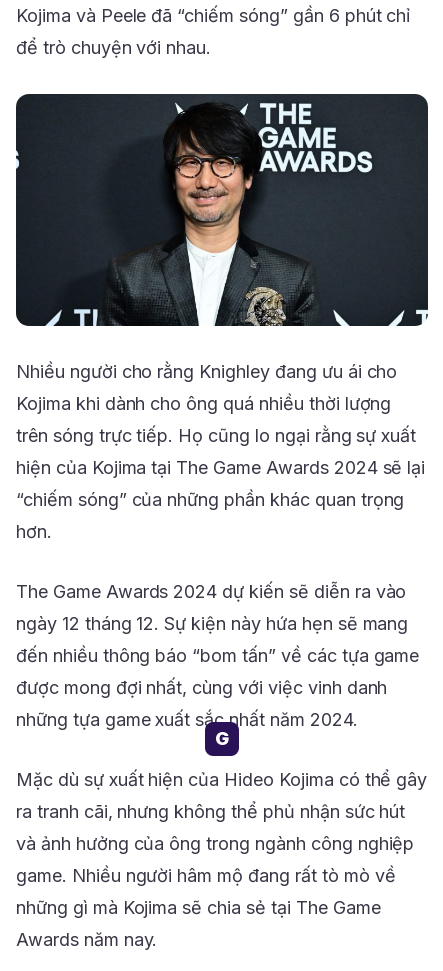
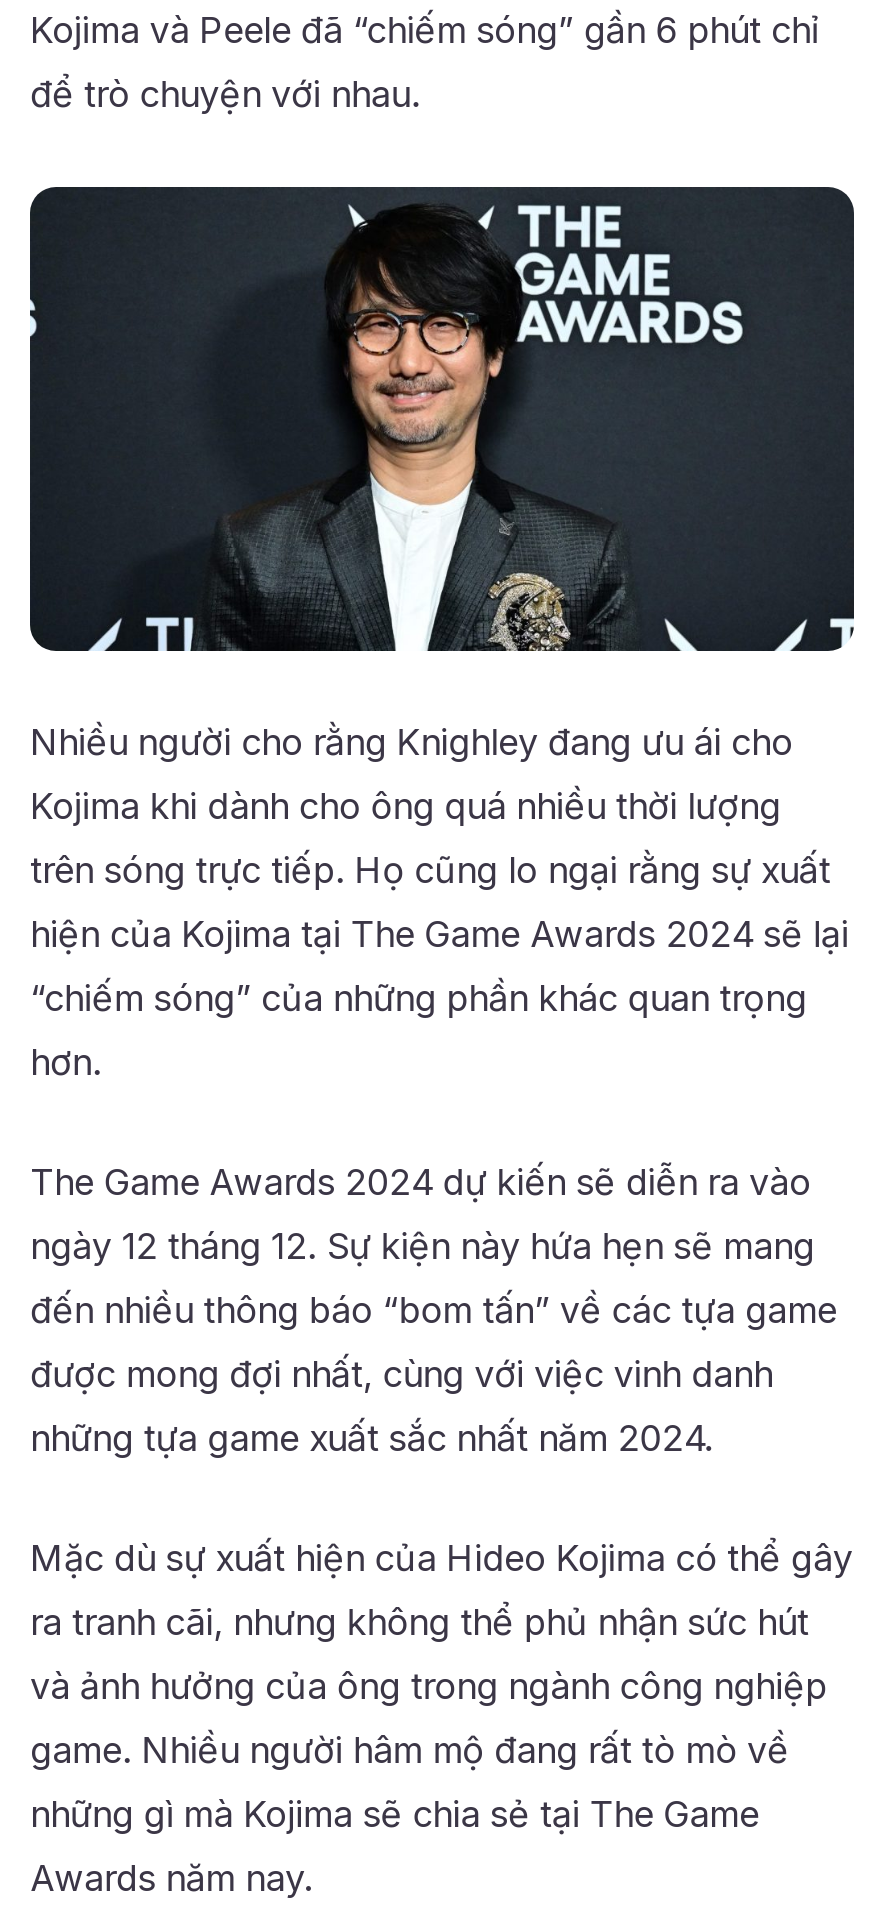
- G
